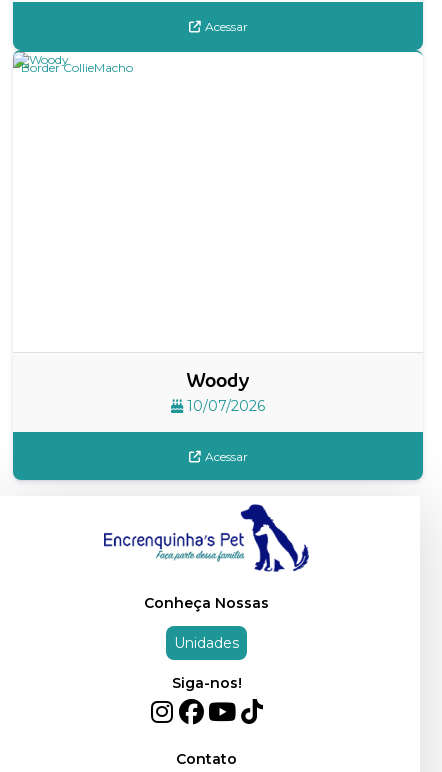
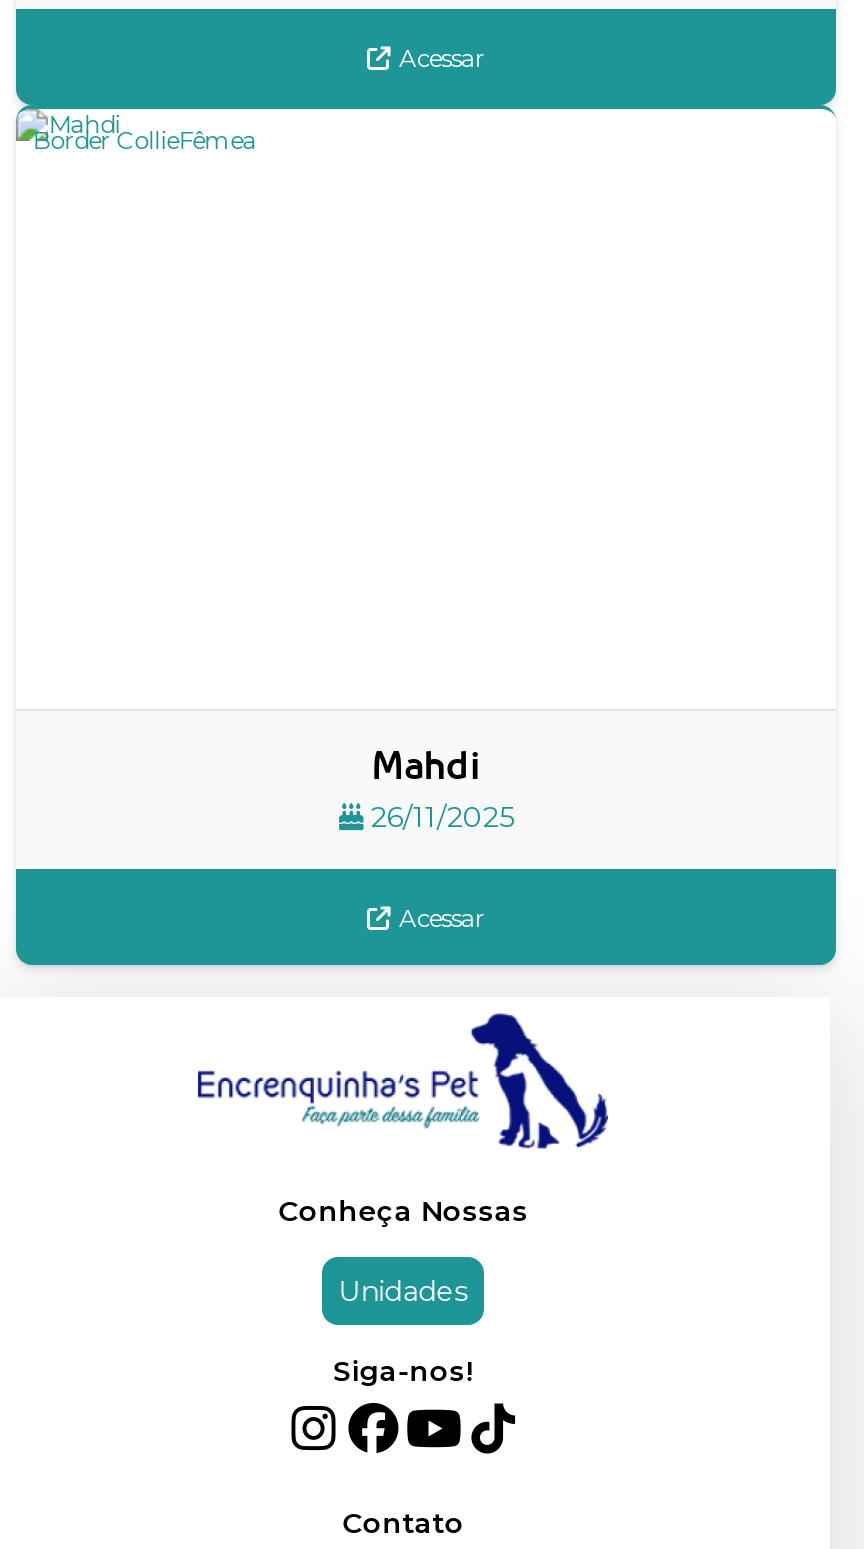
- Border CollieMacho
+ Border CollieFêmea

- Woody
- 10/07/2026
+ Mahdi
+ 26/11/2025
